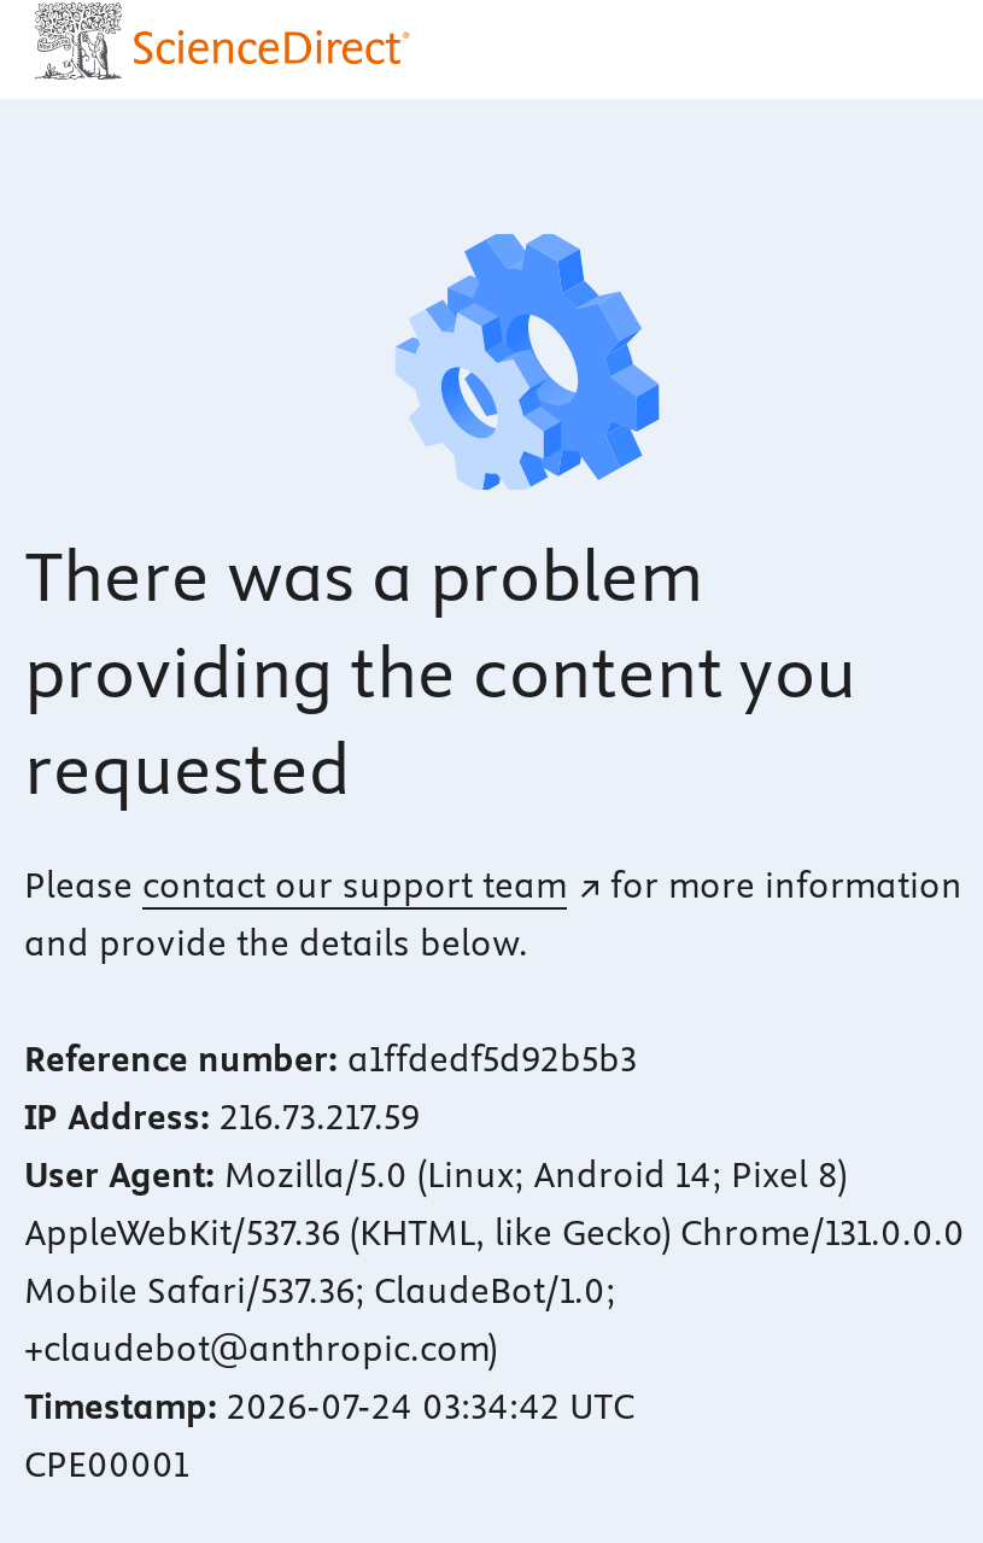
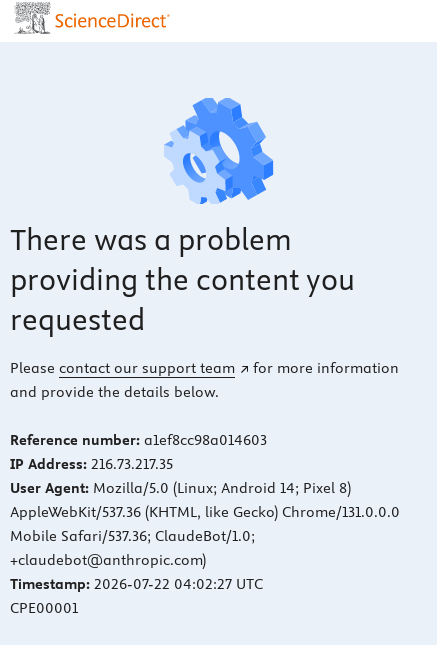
- Reference number: a1ffdedf5d92b5b3
+ Reference number: a1ef8cc98a014603

- IP Address: 216.73.217.59
+ IP Address: 216.73.217.35

- Timestamp: 2026-07-24 03:34:42 UTC
+ Timestamp: 2026-07-22 04:02:27 UTC
